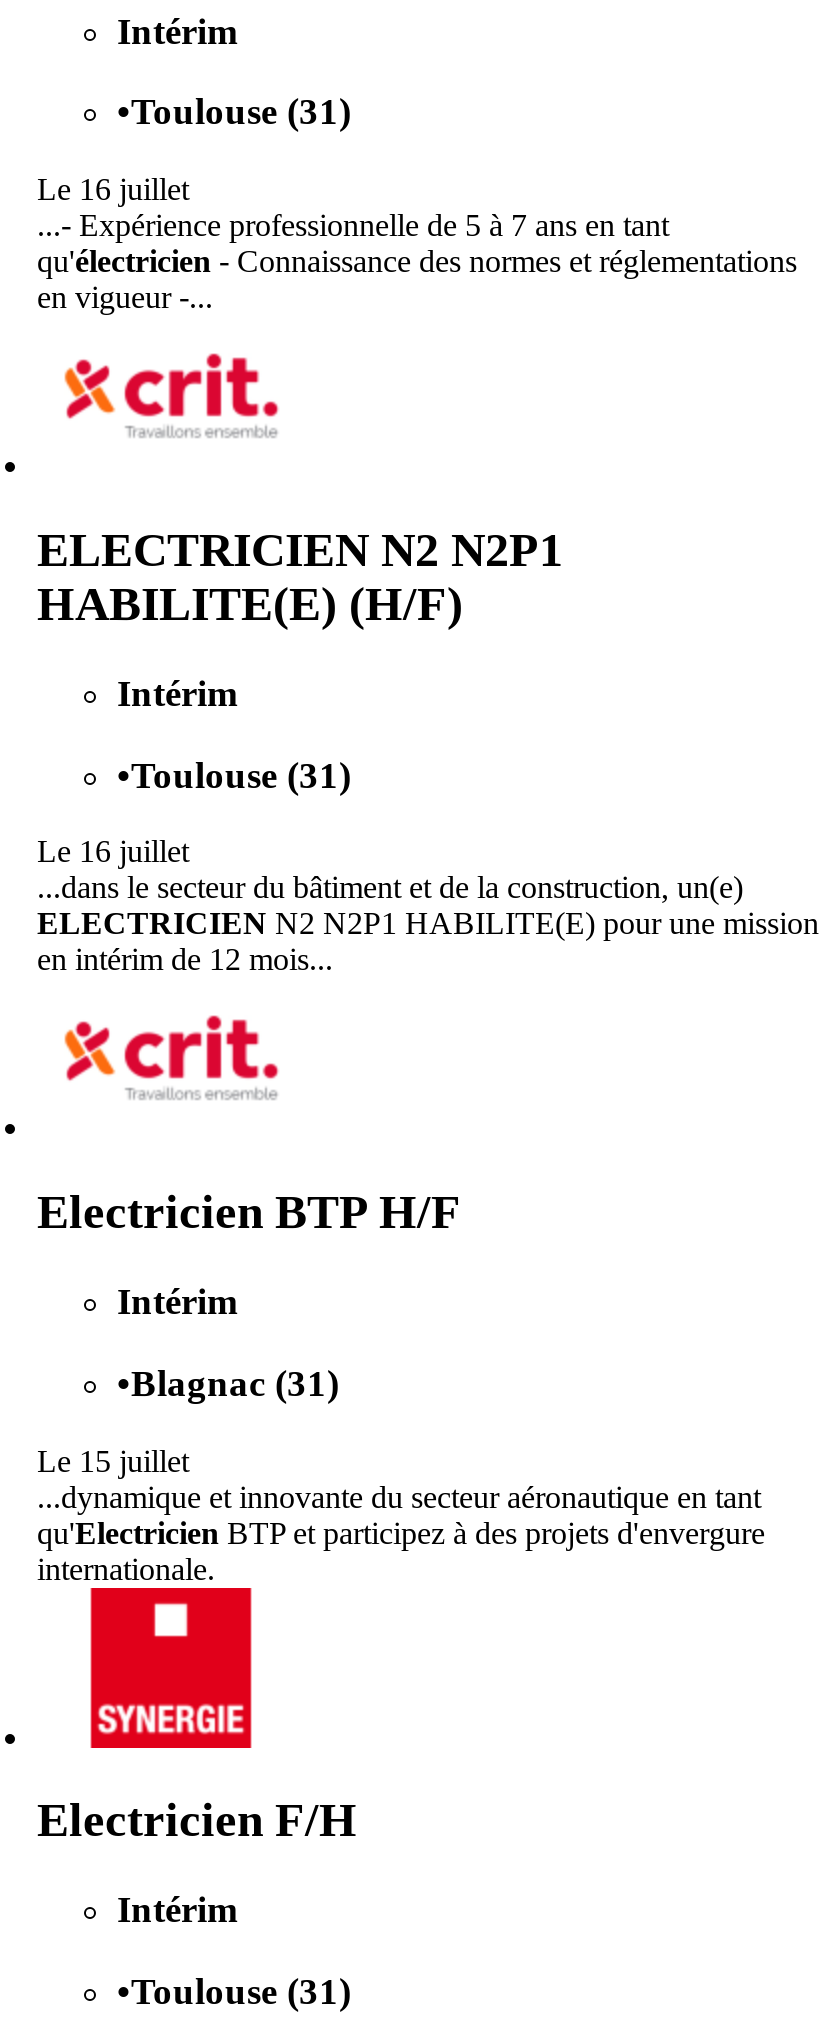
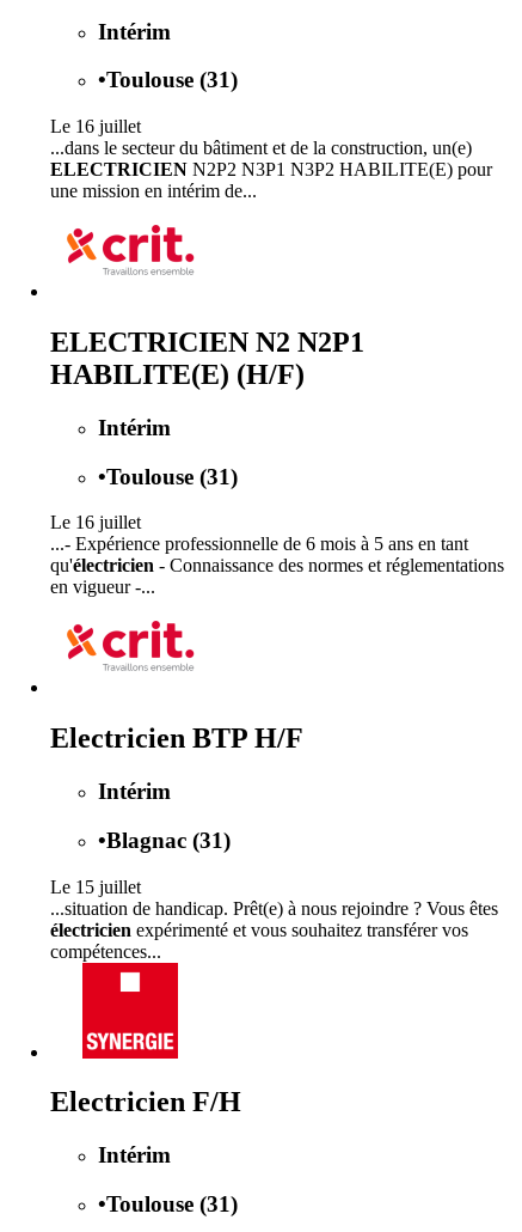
- ...- Expérience professionnelle de 5 à 7 ans en tant
+ ELECTRICIEN N2P2 N3P1 N3P2 HABILITE(E) pour
+ une mission en intérim de...

moved down: qu'électricien - Connaissance des normes et réglementations | en vigueur -...

moved up: ...dans le secteur du bâtiment et de la construction, un(e)

- ELECTRICIEN N2 N2P1 HABILITE(E) pour une mission
- en intérim de 12 mois...
+ ...- Expérience professionnelle de 6 mois à 5 ans en tant

- ...dynamique et innovante du secteur aéronautique en tant
- qu'Electricien BTP et participez à des projets d'envergure
- internationale.
+ ...situation de handicap. Prêt(e) à nous rejoindre ? Vous êtes
+ électricien expérimenté et vous souhaitez transférer vos
+ compétences...
